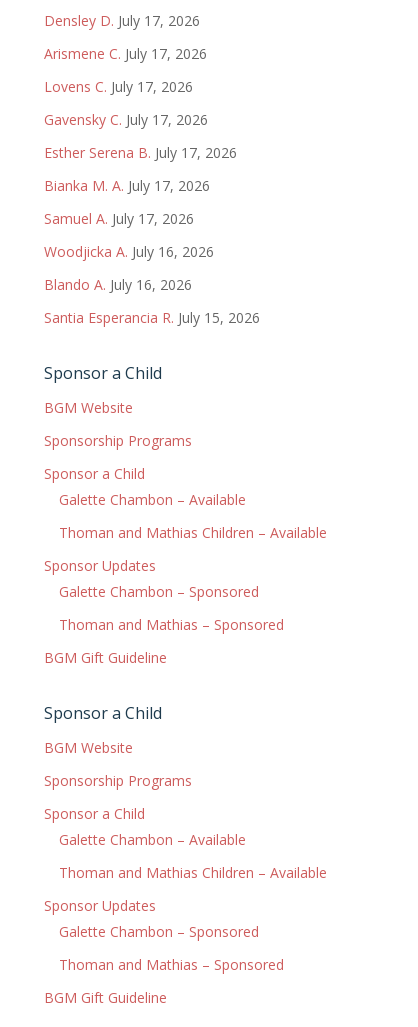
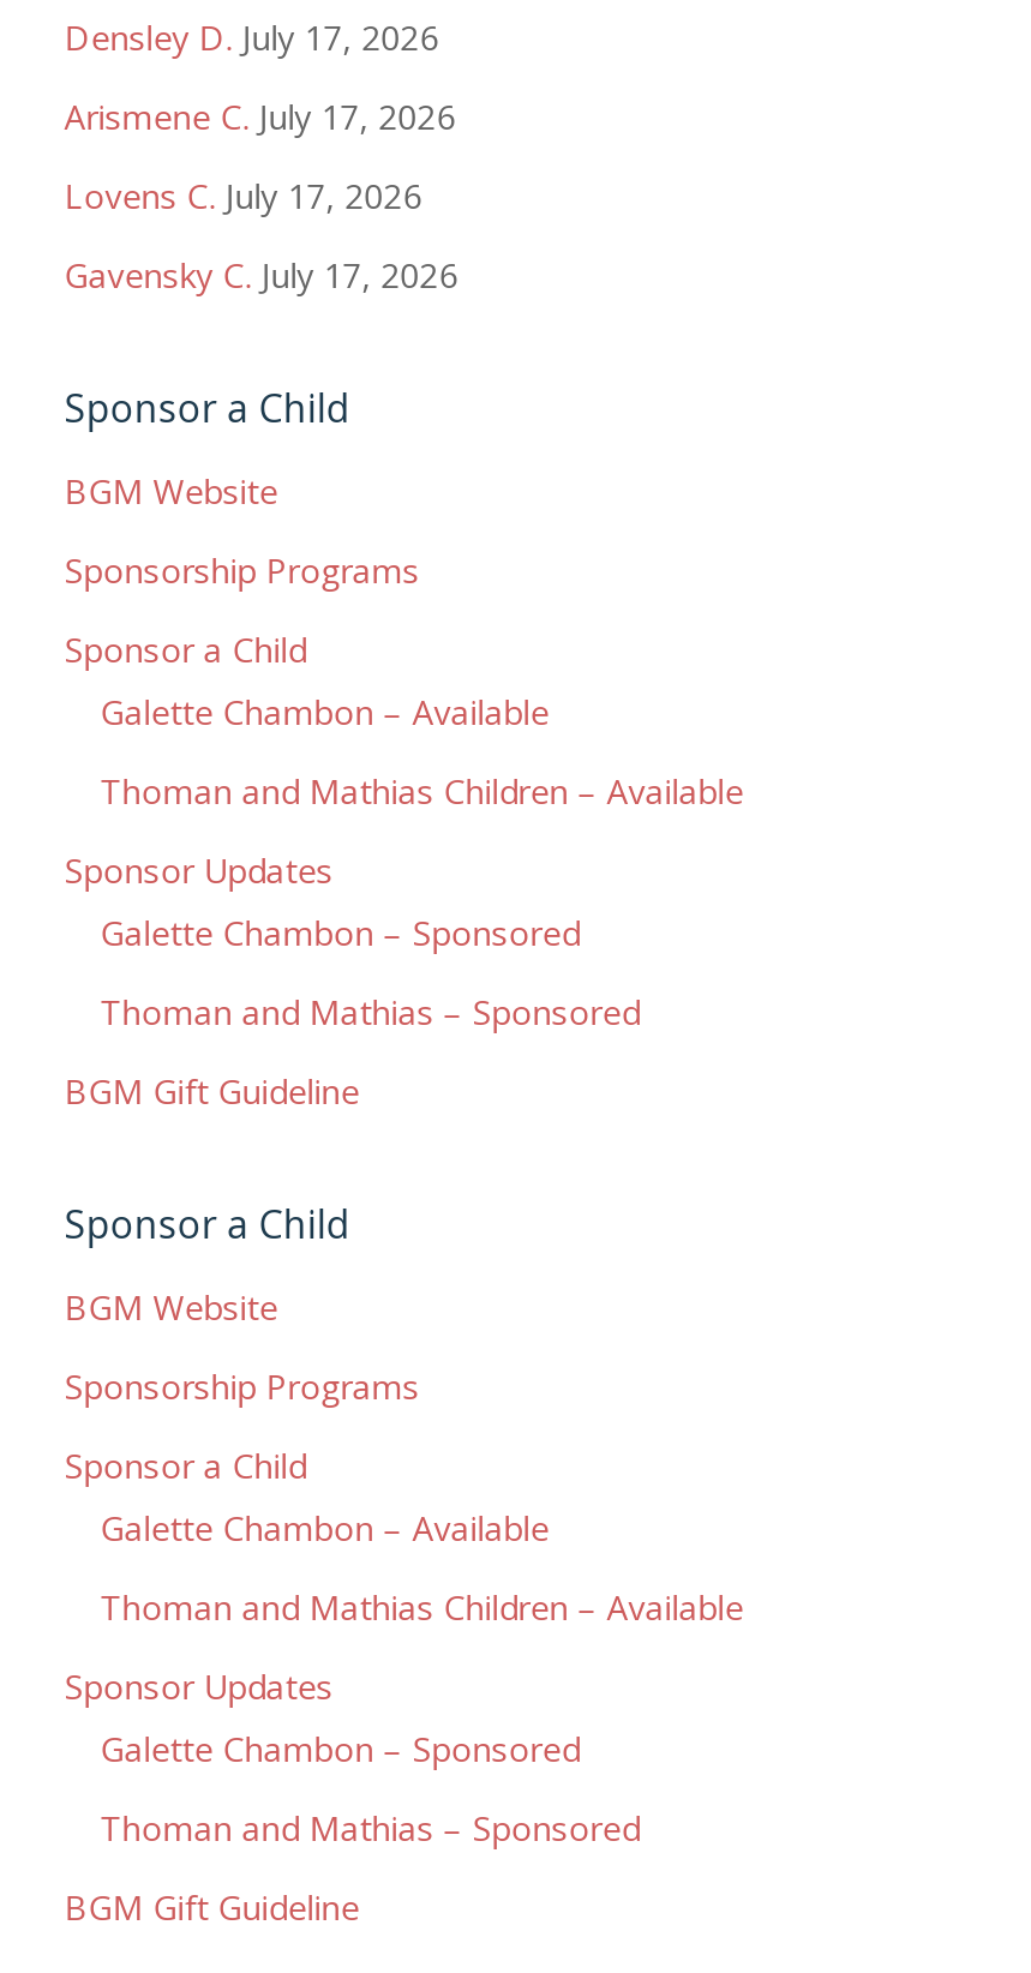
- Esther Serena B. July 17, 2026
- Bianka M. A. July 17, 2026
- Samuel A. July 17, 2026
- Woodjicka A. July 16, 2026
- Blando A. July 16, 2026
- Santia Esperancia R. July 15, 2026
